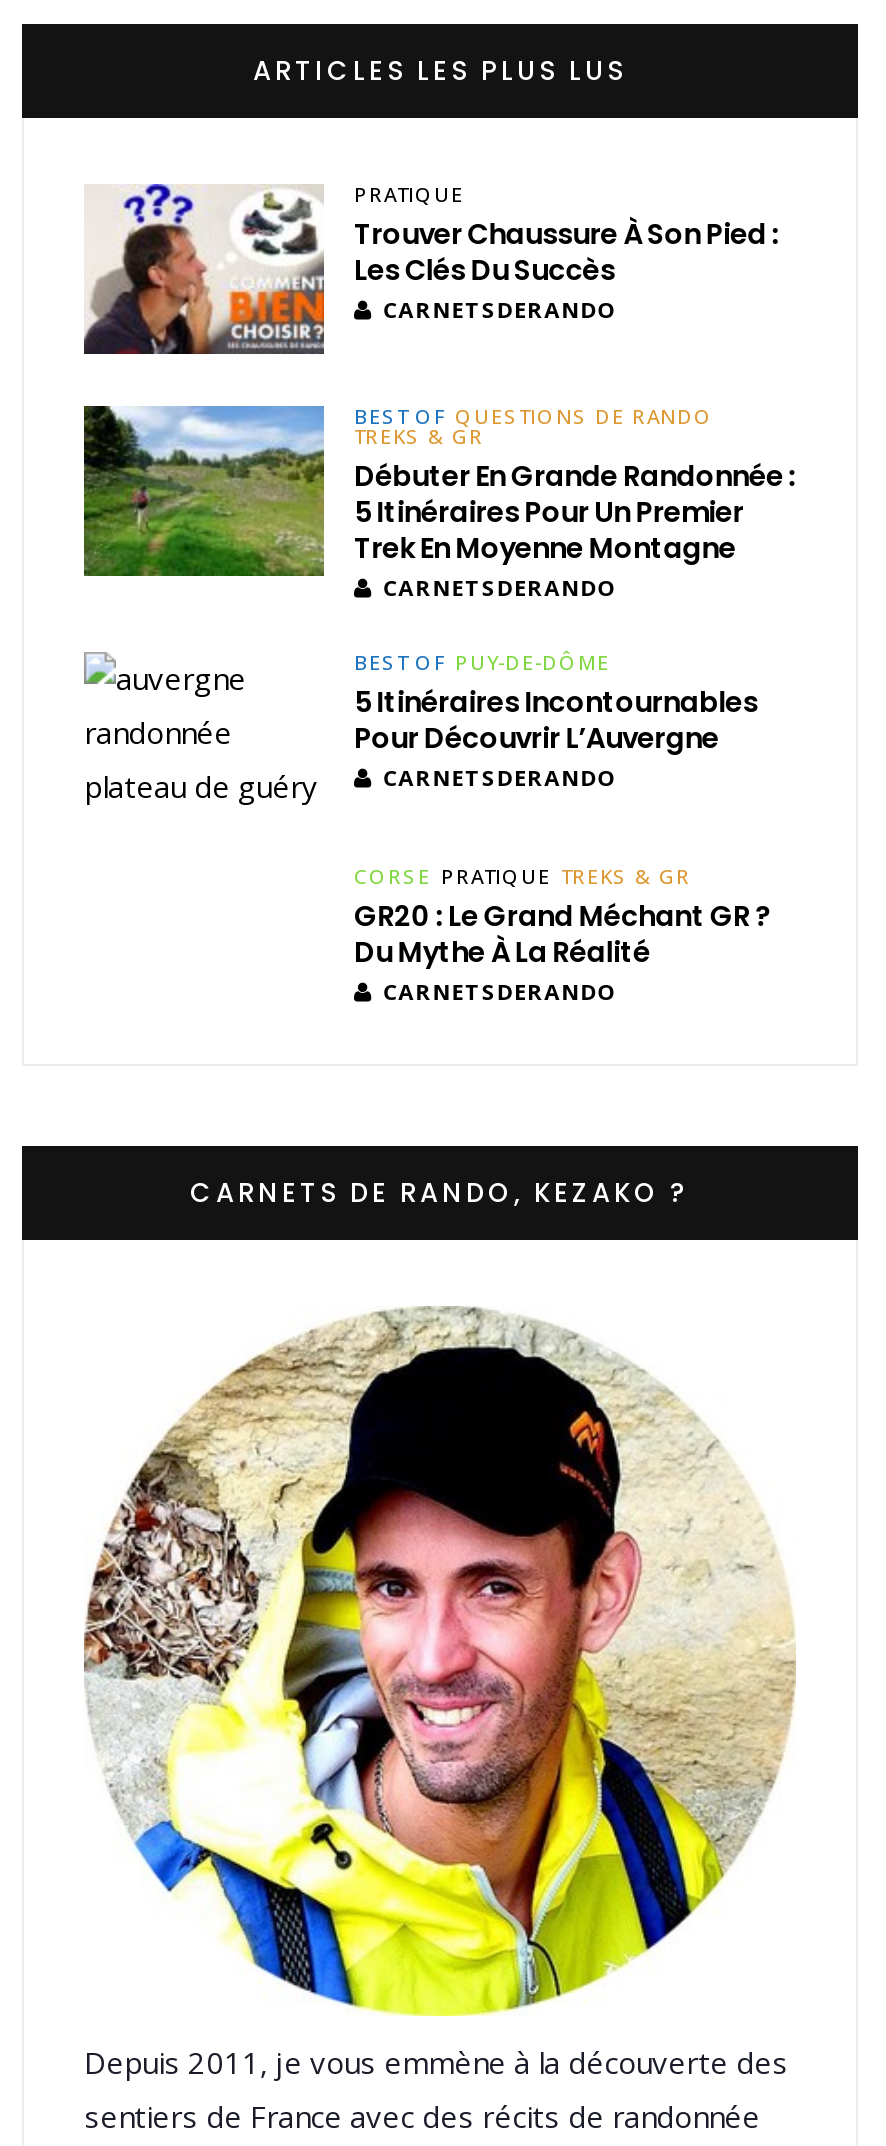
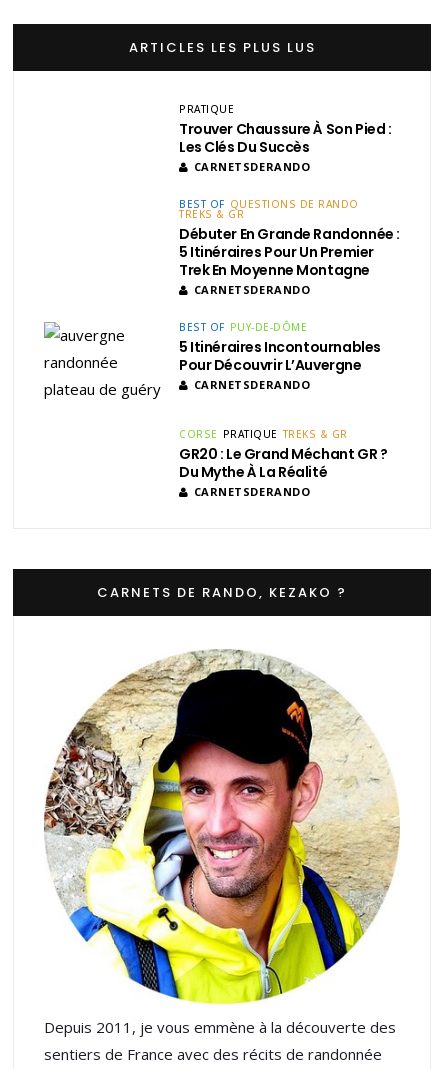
- [image]

- [image]
